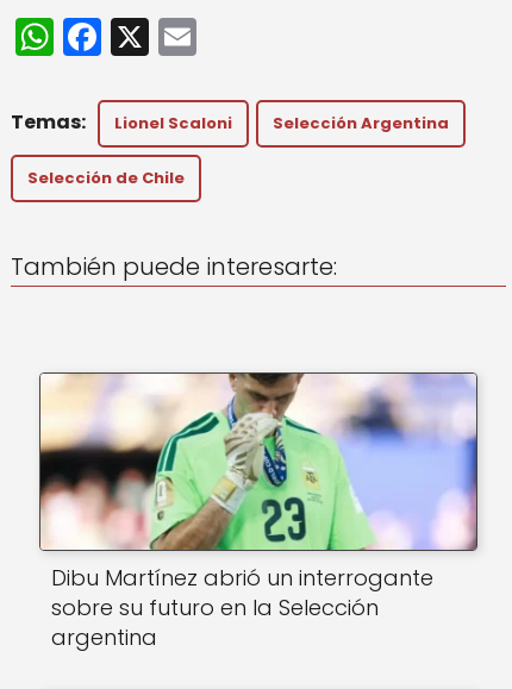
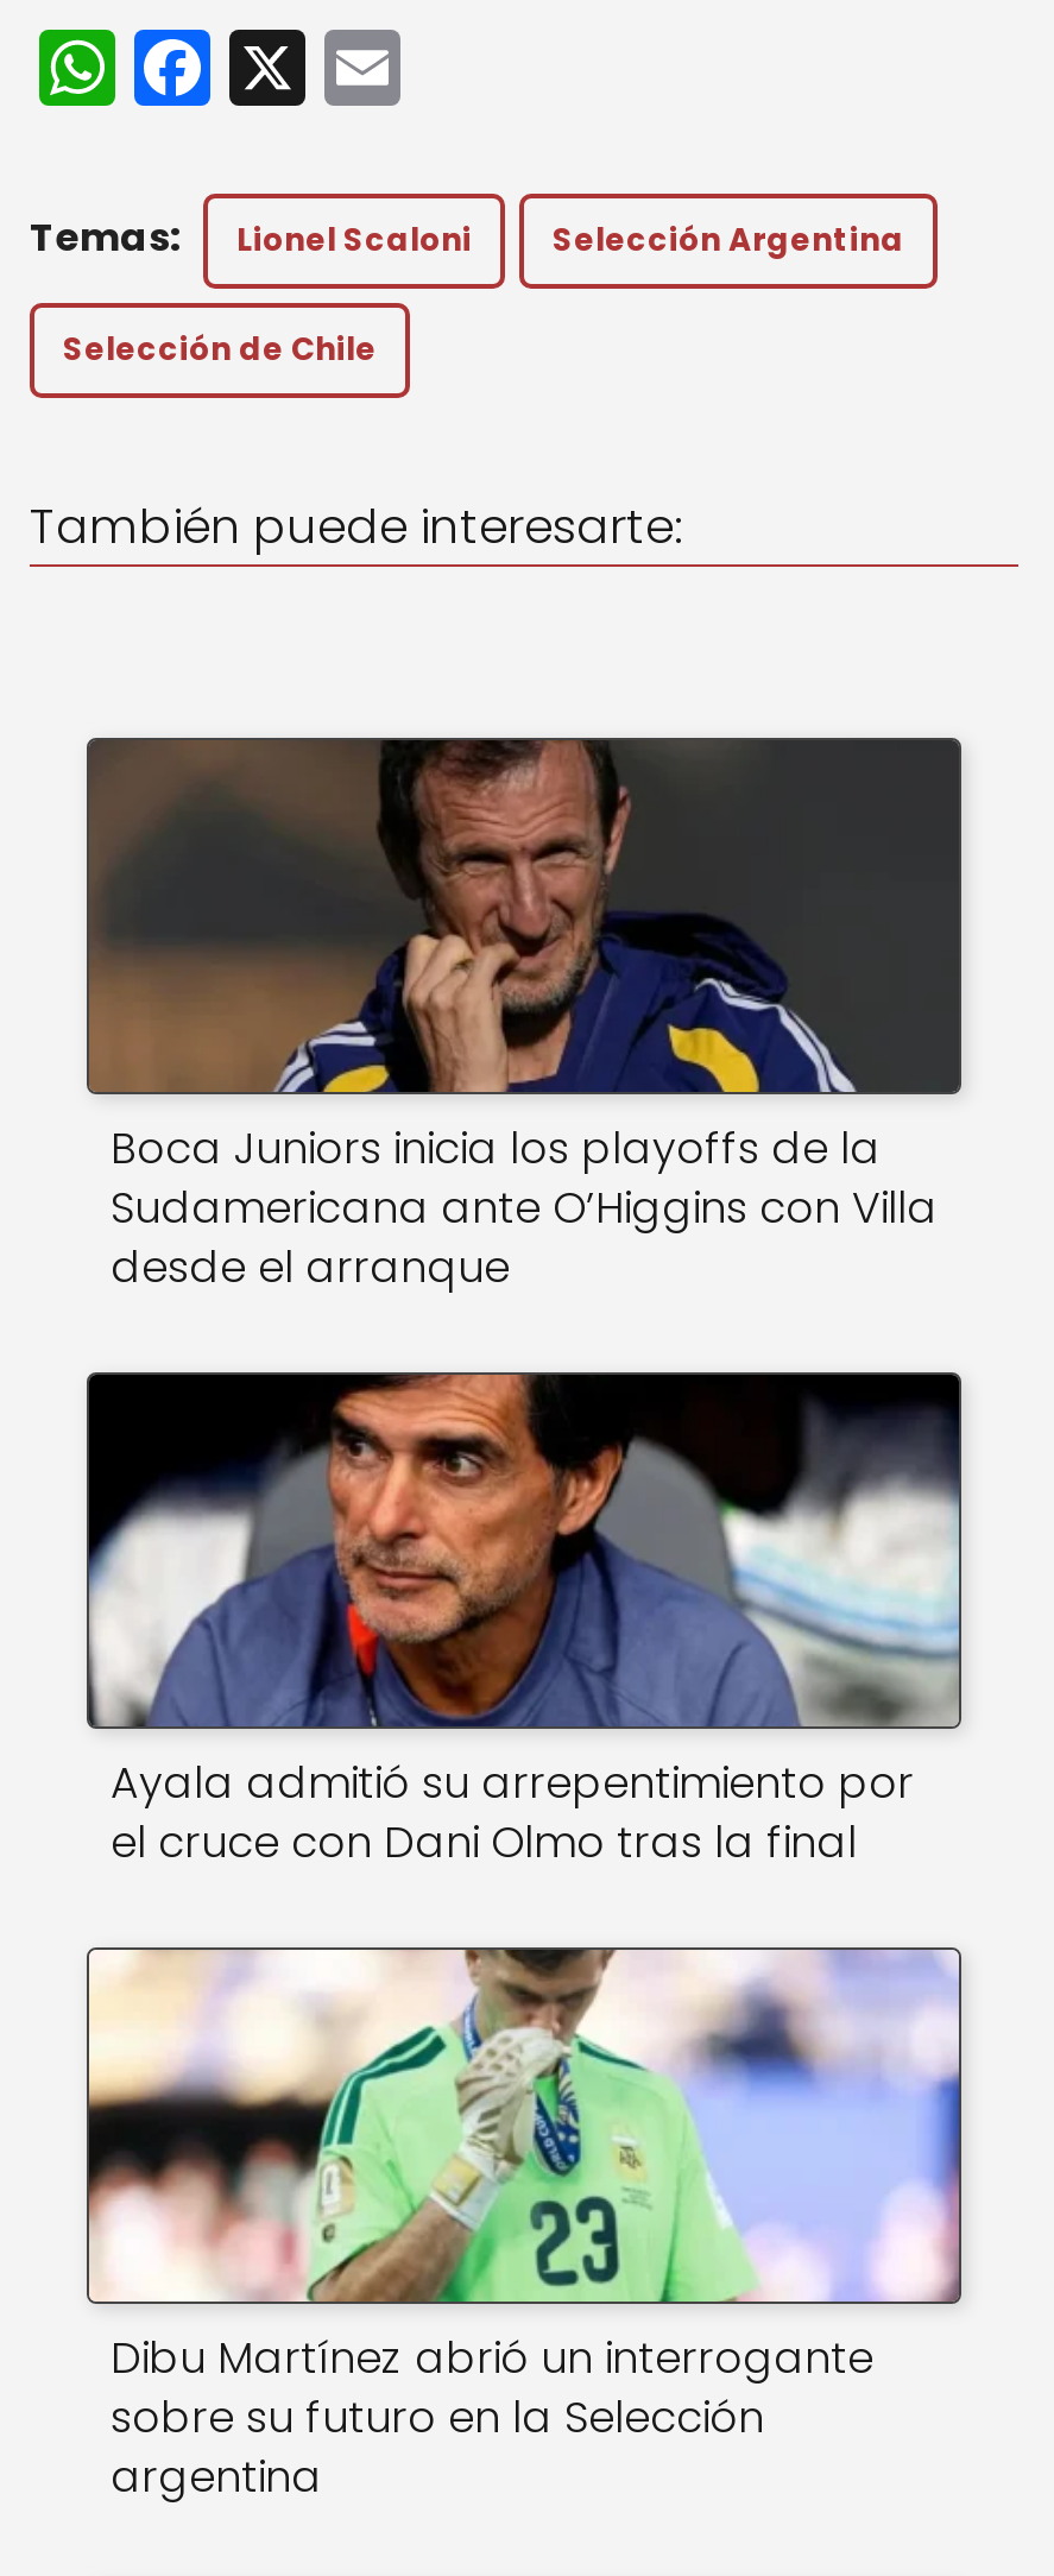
+ [image]
+ Ayala admitió su arrepentimiento por
+ el cruce con Dani Olmo tras la final

+ [image]
+ Boca Juniors inicia los playoffs de la
+ Sudamericana ante O’Higgins con Villa
+ desde el arranque
